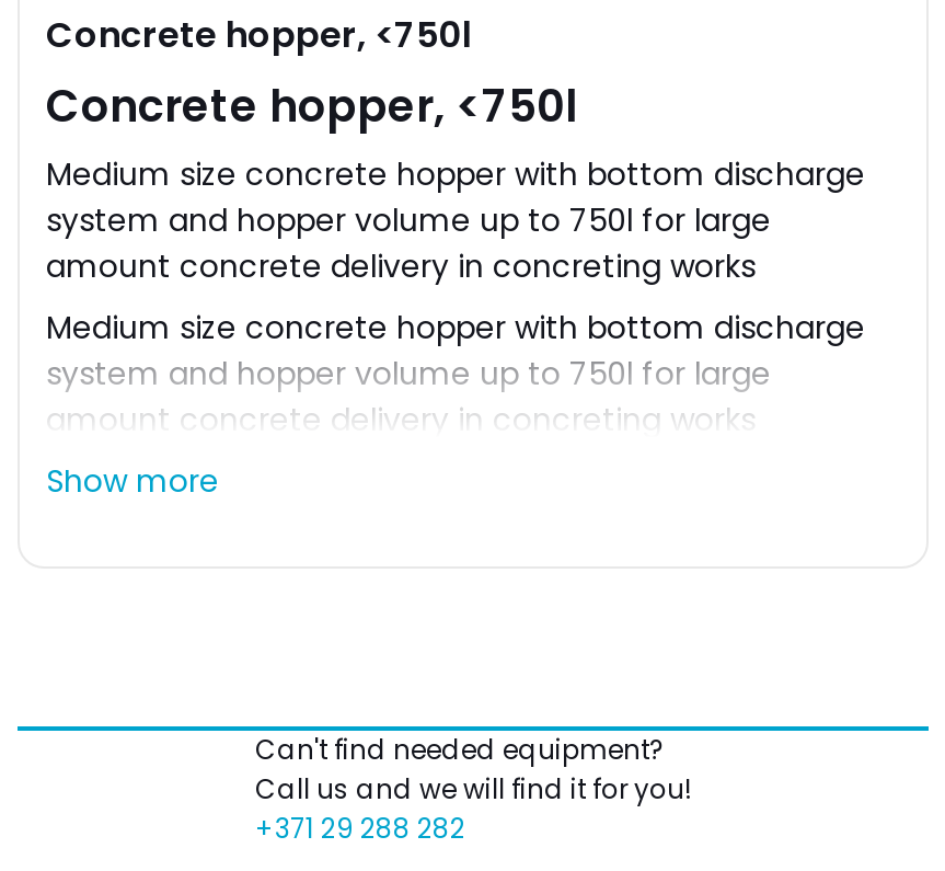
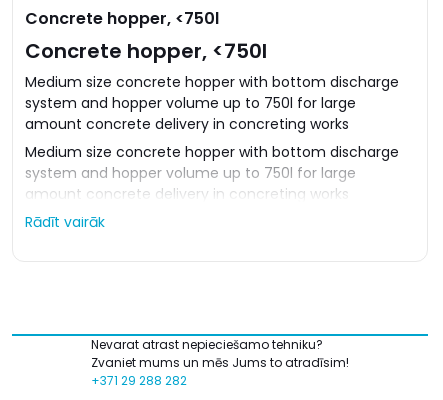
- Show more
+ Rādīt vairāk

- Can't find needed equipment?
- Call us and we will find it for you!
+ Nevarat atrast nepieciešamo tehniku?
+ Zvaniet mums un mēs Jums to atradīsim!
